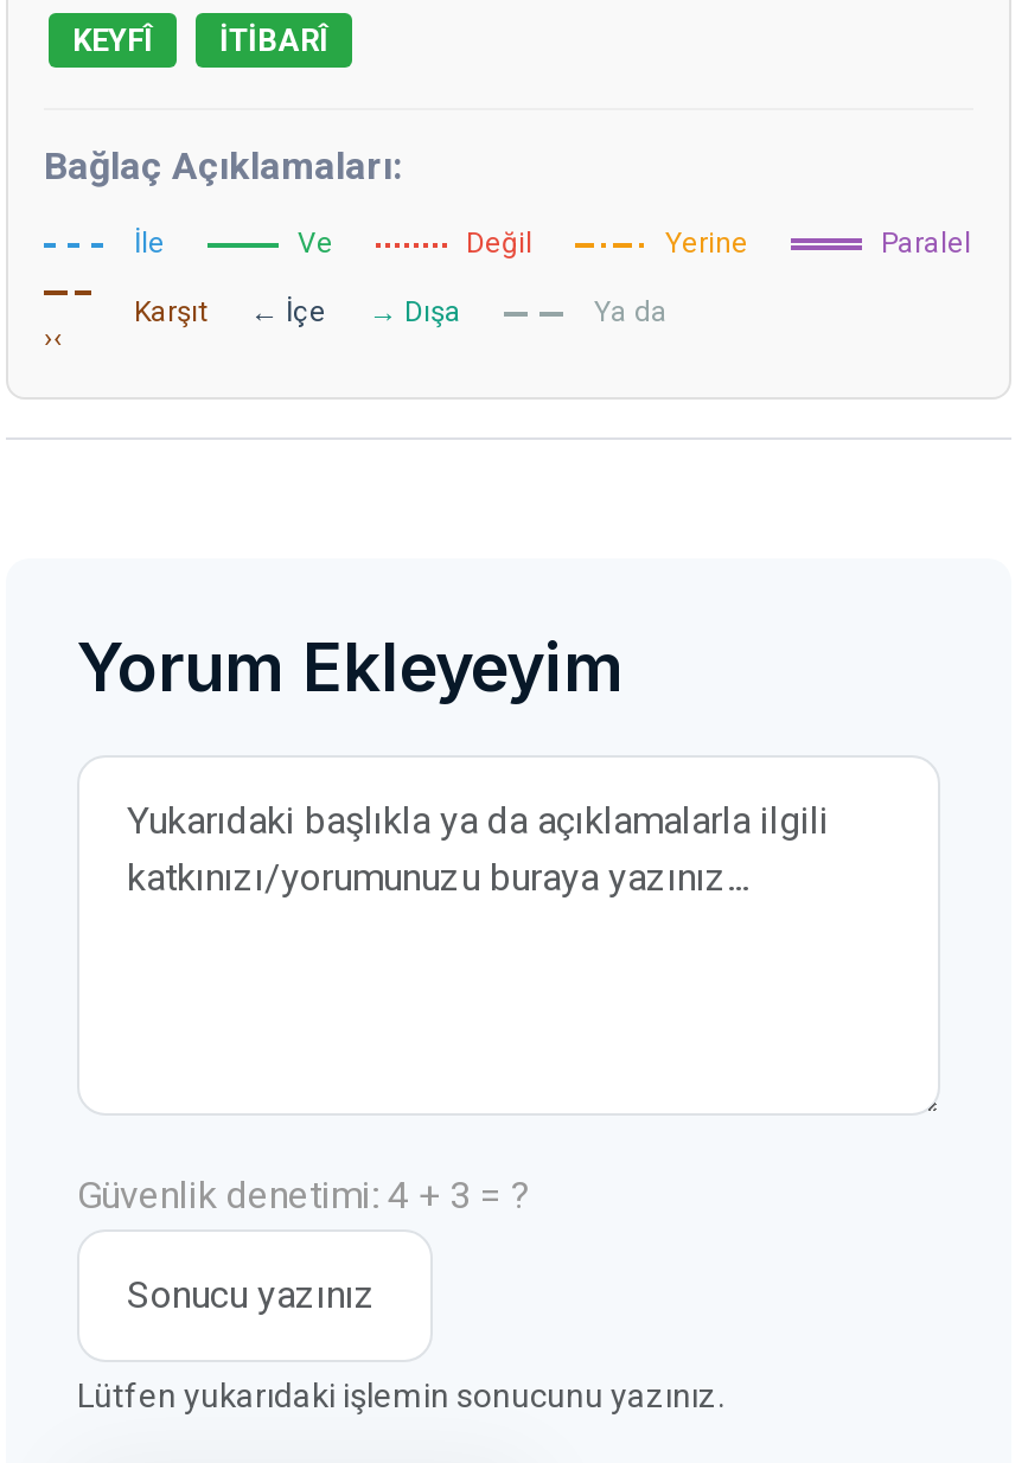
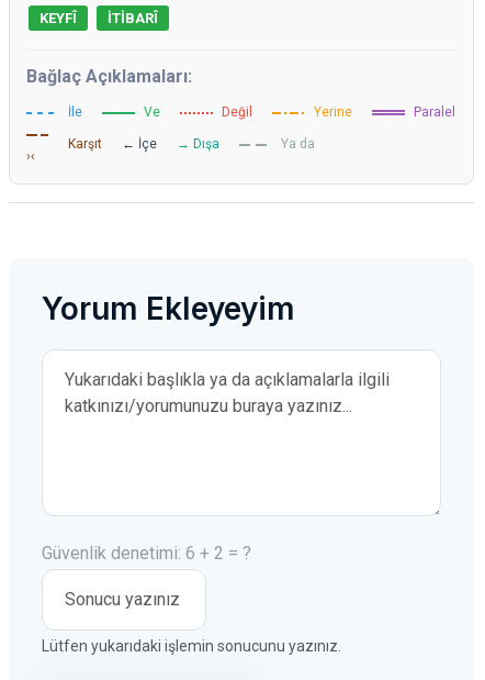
- Güvenlik denetimi: 4 + 3 = ?
+ Güvenlik denetimi: 6 + 2 = ?
